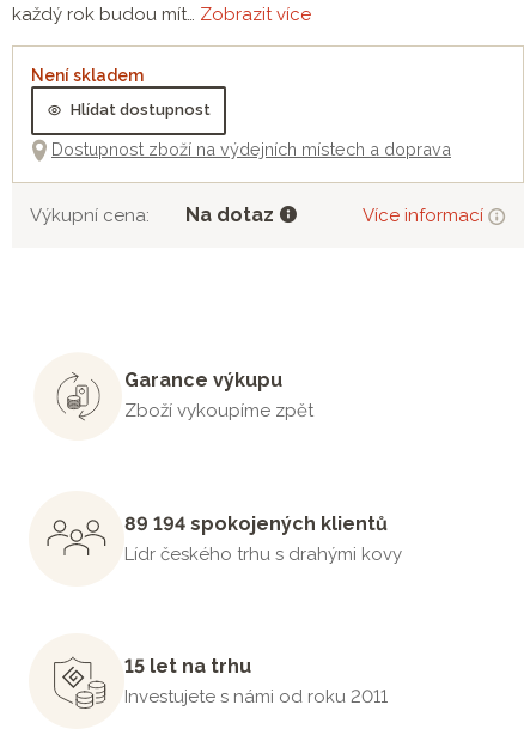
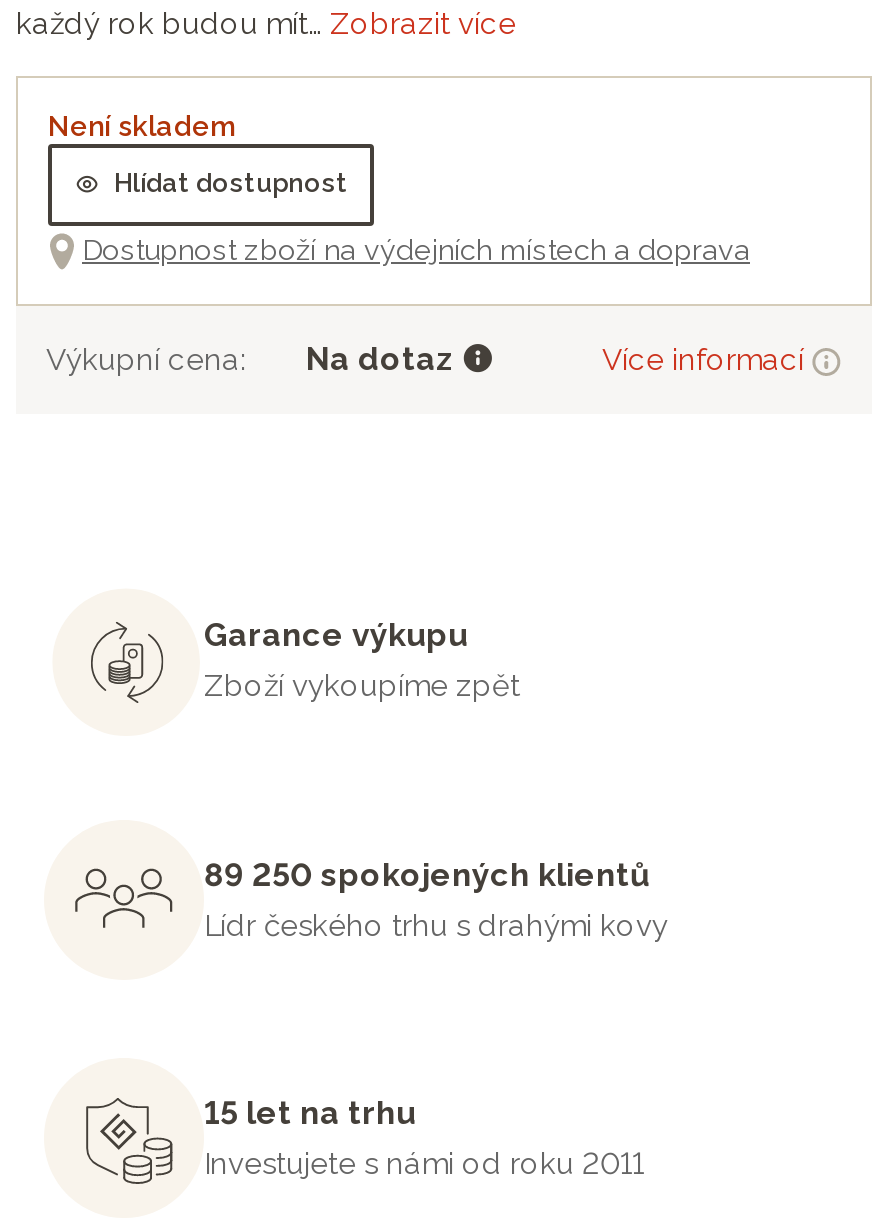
- 89 194 spokojených klientů
+ 89 250 spokojených klientů
